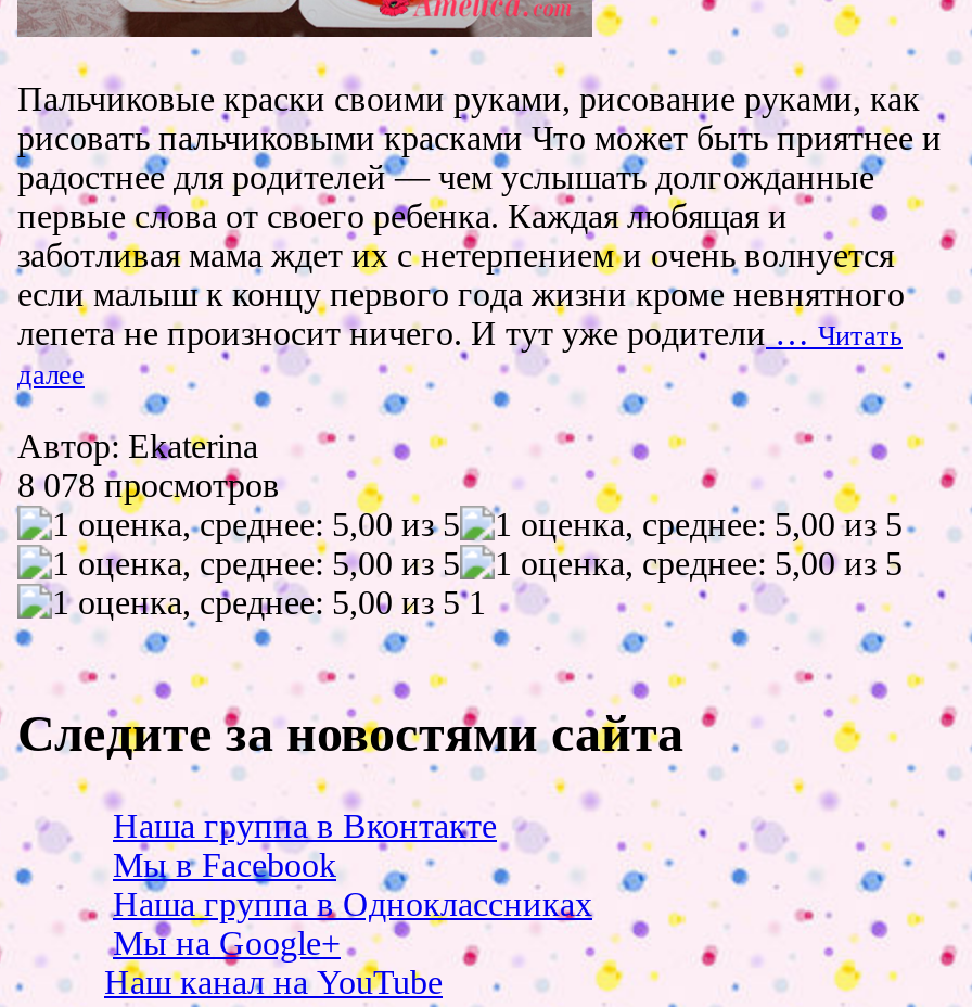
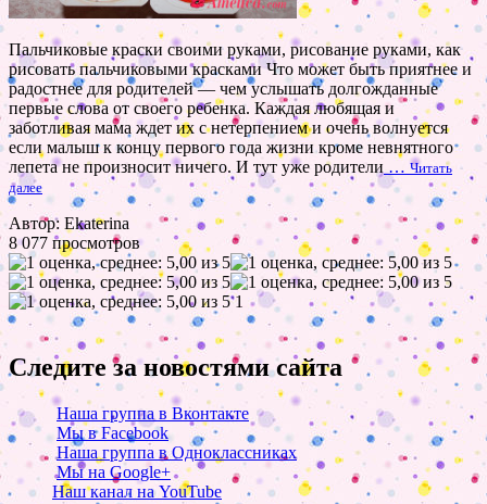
- 8 078 просмотров
+ 8 077 просмотров
